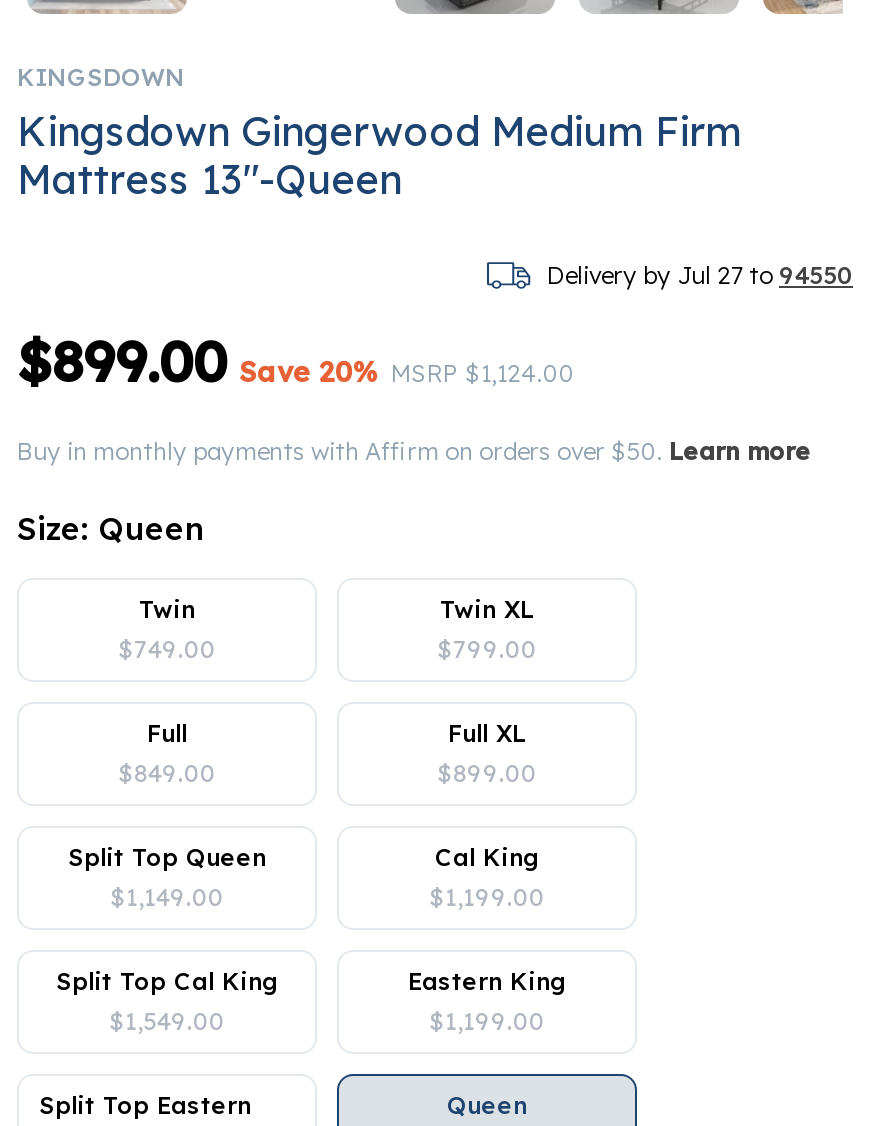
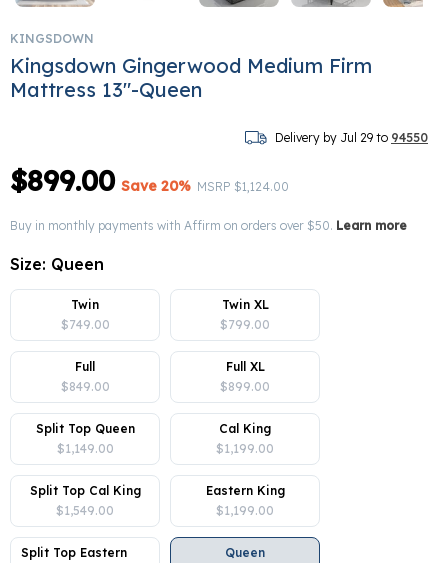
- Delivery by Jul 27 to 94550
+ Delivery by Jul 29 to 94550
